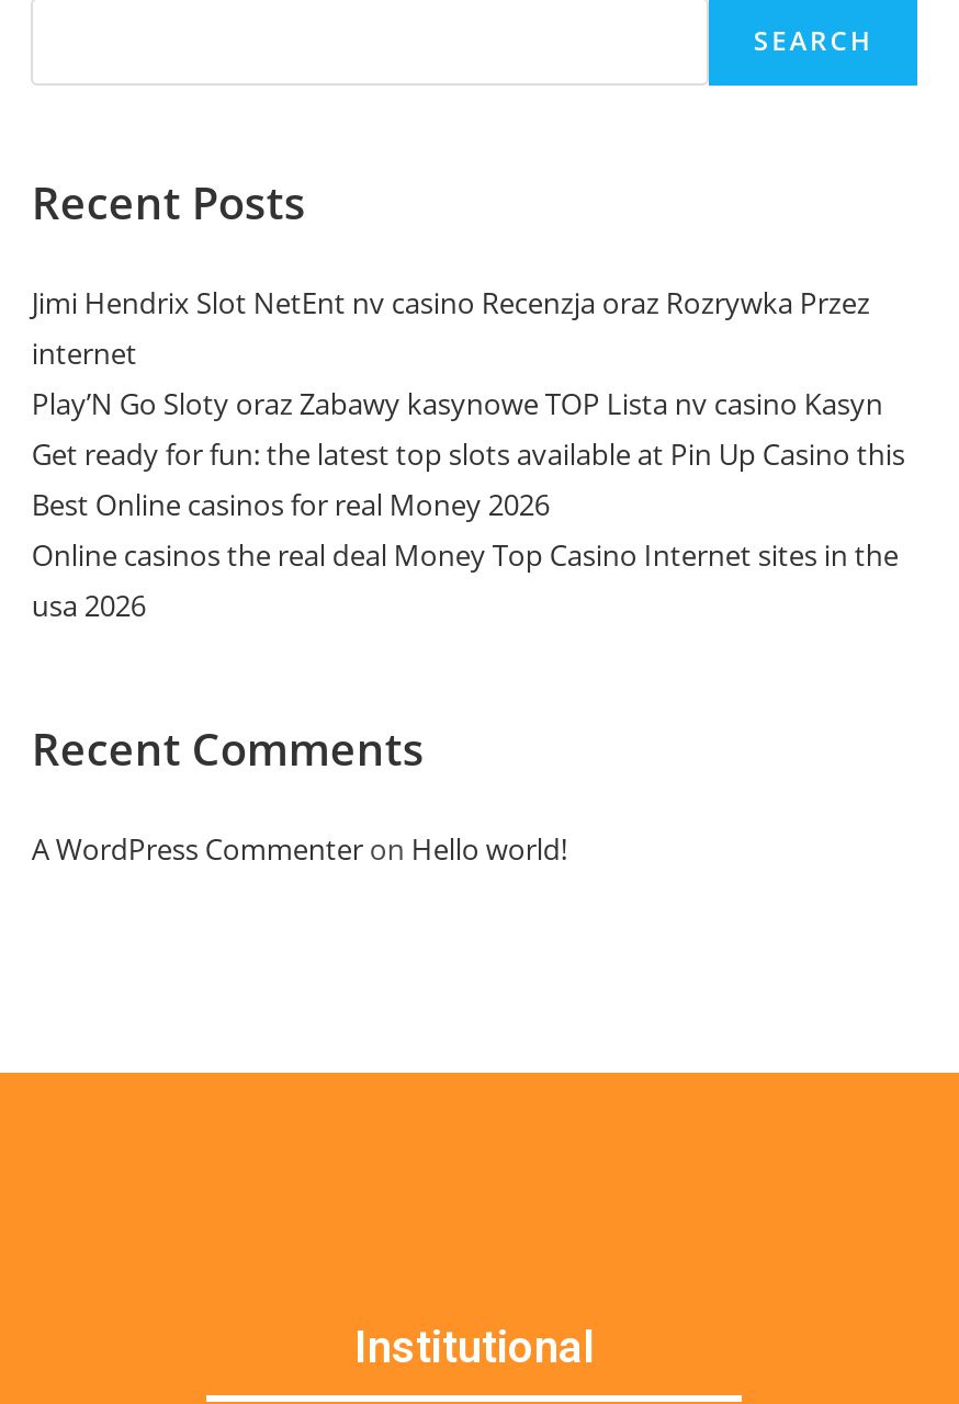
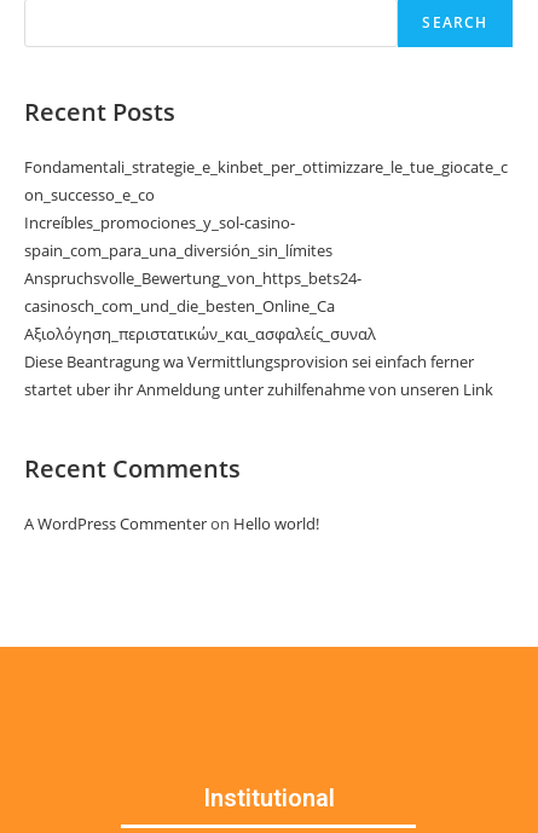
- Jimi Hendrix Slot NetEnt nv casino Recenzja oraz Rozrywka Przez
- internet
- Play’N Go Sloty oraz Zabawy kasynowe TOP Lista nv casino Kasyn
- Get ready for fun: the latest top slots available at Pin Up Casino this
- Best Online casinos for real Money 2026
- Online casinos the real deal Money Top Casino Internet sites in the
- usa 2026
+ Fondamentali_strategie_e_kinbet_per_ottimizzare_le_tue_giocate_c
+ on_successo_e_co
+ Increíbles_promociones_y_sol-casino-
+ spain_com_para_una_diversión_sin_límites
+ Anspruchsvolle_Bewertung_von_https_bets24-
+ casinosch_com_und_die_besten_Online_Ca
+ Αξιολόγηση_περιστατικών_και_ασφαλείς_συναλ
+ Diese Beantragung wa Vermittlungsprovision sei einfach ferner
+ startet uber ihr Anmeldung unter zuhilfenahme von unseren Link
